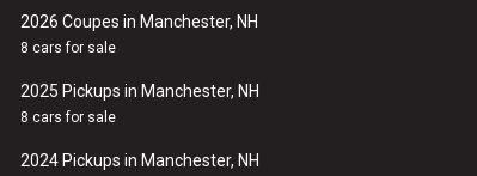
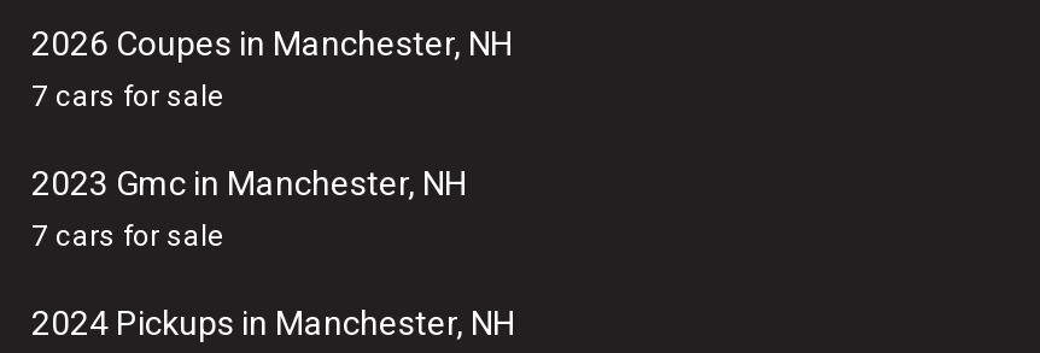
- 8 cars for sale
+ 7 cars for sale

- 2025 Pickups in Manchester, NH
+ 2023 Gmc in Manchester, NH

- 8 cars for sale
+ 7 cars for sale
